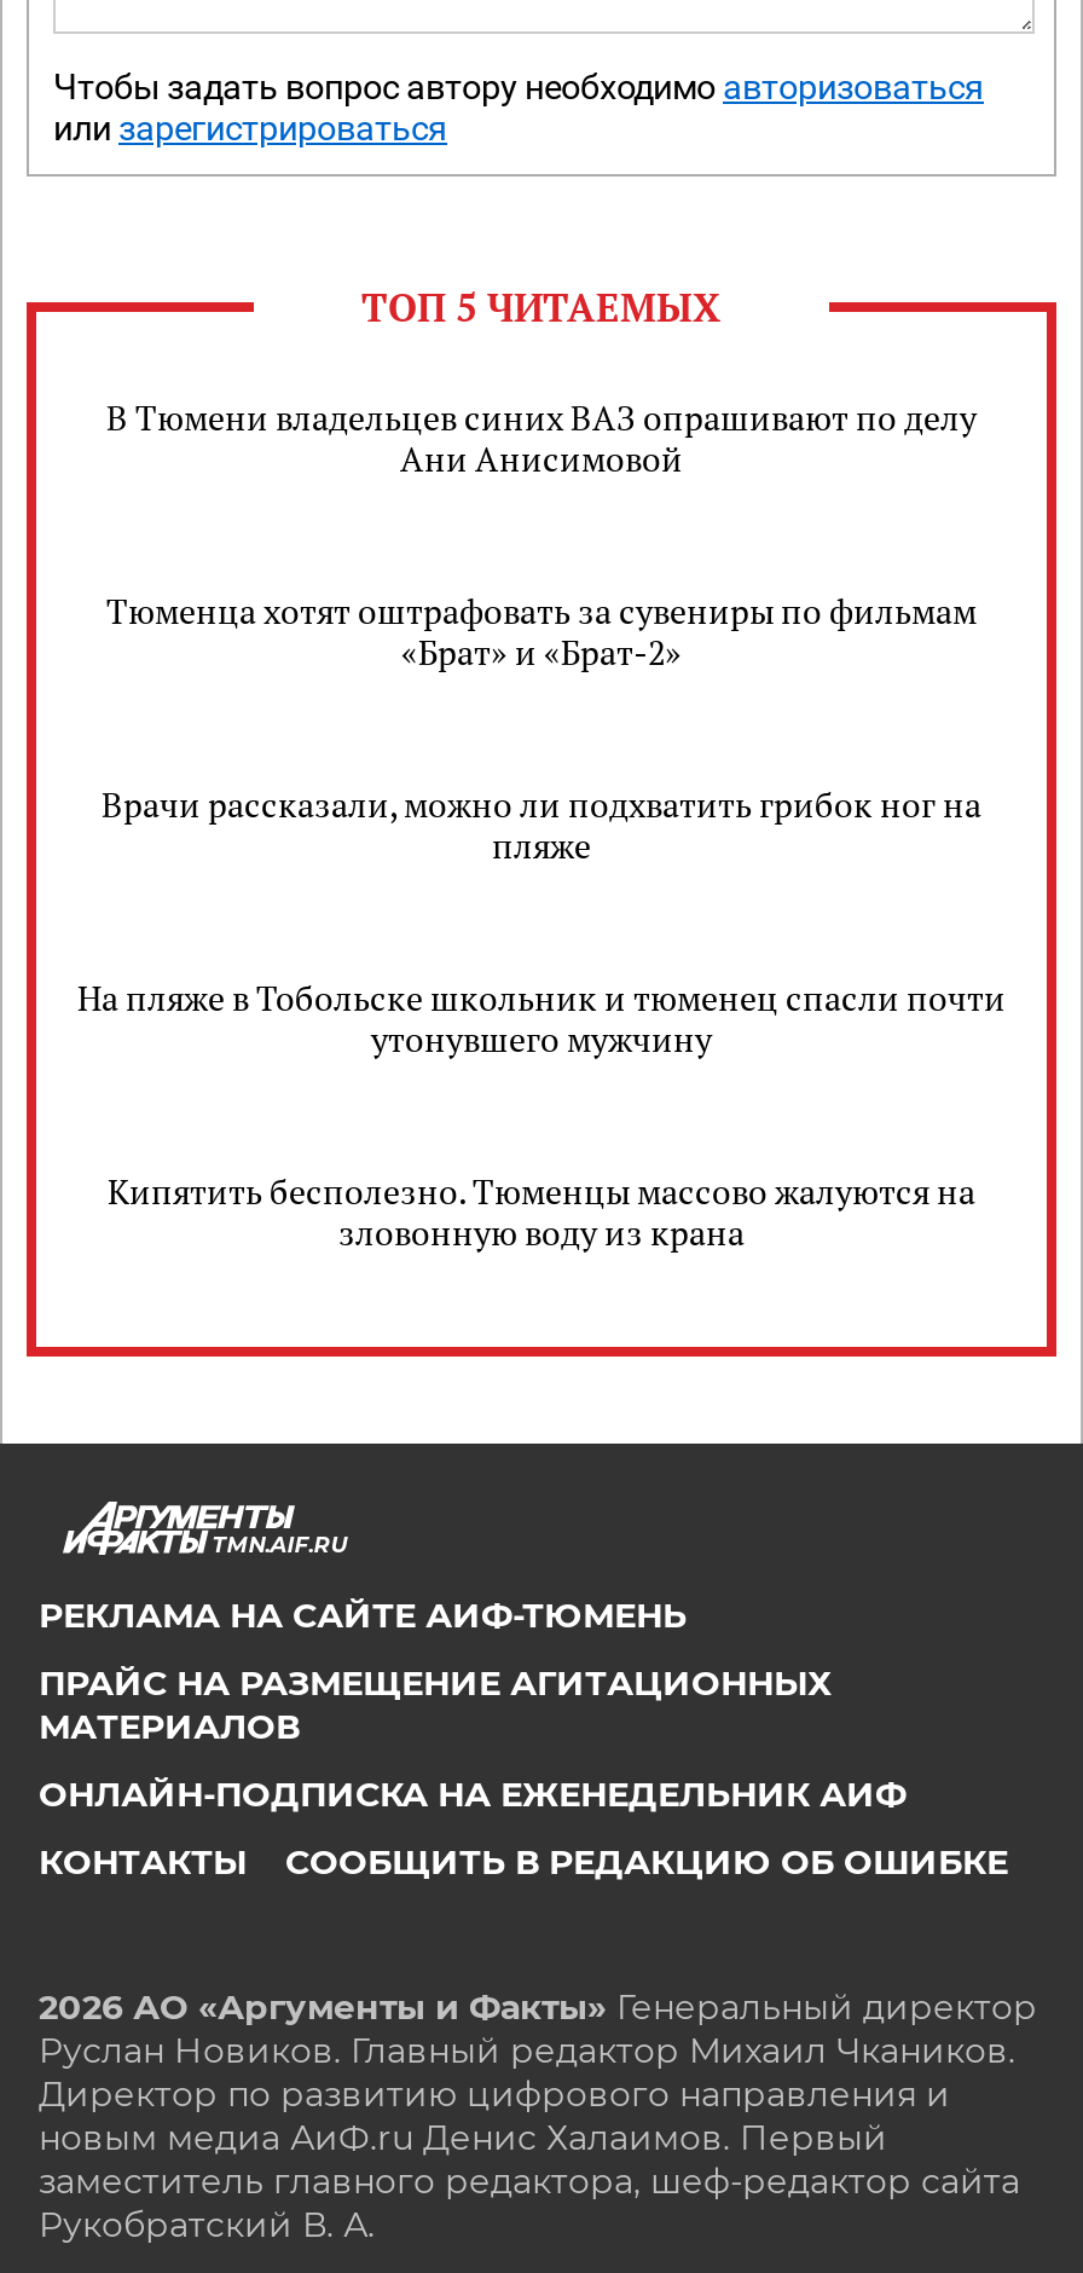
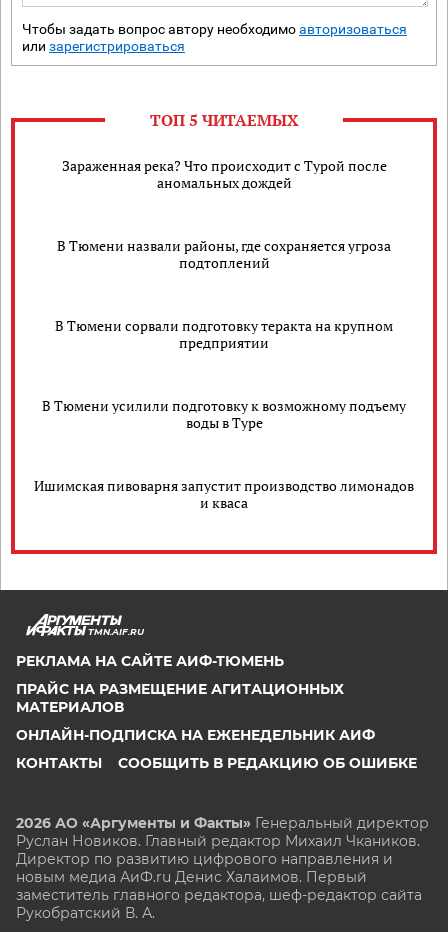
- В Тюмени владельцев синих ВАЗ опрашивают по делу
- Ани Анисимовой
+ Зараженная река? Что происходит с Турой после
+ аномальных дождей

- Тюменца хотят оштрафовать за сувениры по фильмам
- «Брат» и «Брат-2»
+ В Тюмени назвали районы, где сохраняется угроза
+ подтоплений

- Врачи рассказали, можно ли подхватить грибок ног на
- пляже
+ В Тюмени сорвали подготовку теракта на крупном
+ предприятии

- На пляже в Тобольске школьник и тюменец спасли почти
- утонувшего мужчину
+ В Тюмени усилили подготовку к возможному подъему
+ воды в Туре

- Кипятить бесполезно. Тюменцы массово жалуются на
- зловонную воду из крана
+ Ишимская пивоварня запустит производство лимонадов
+ и кваса
